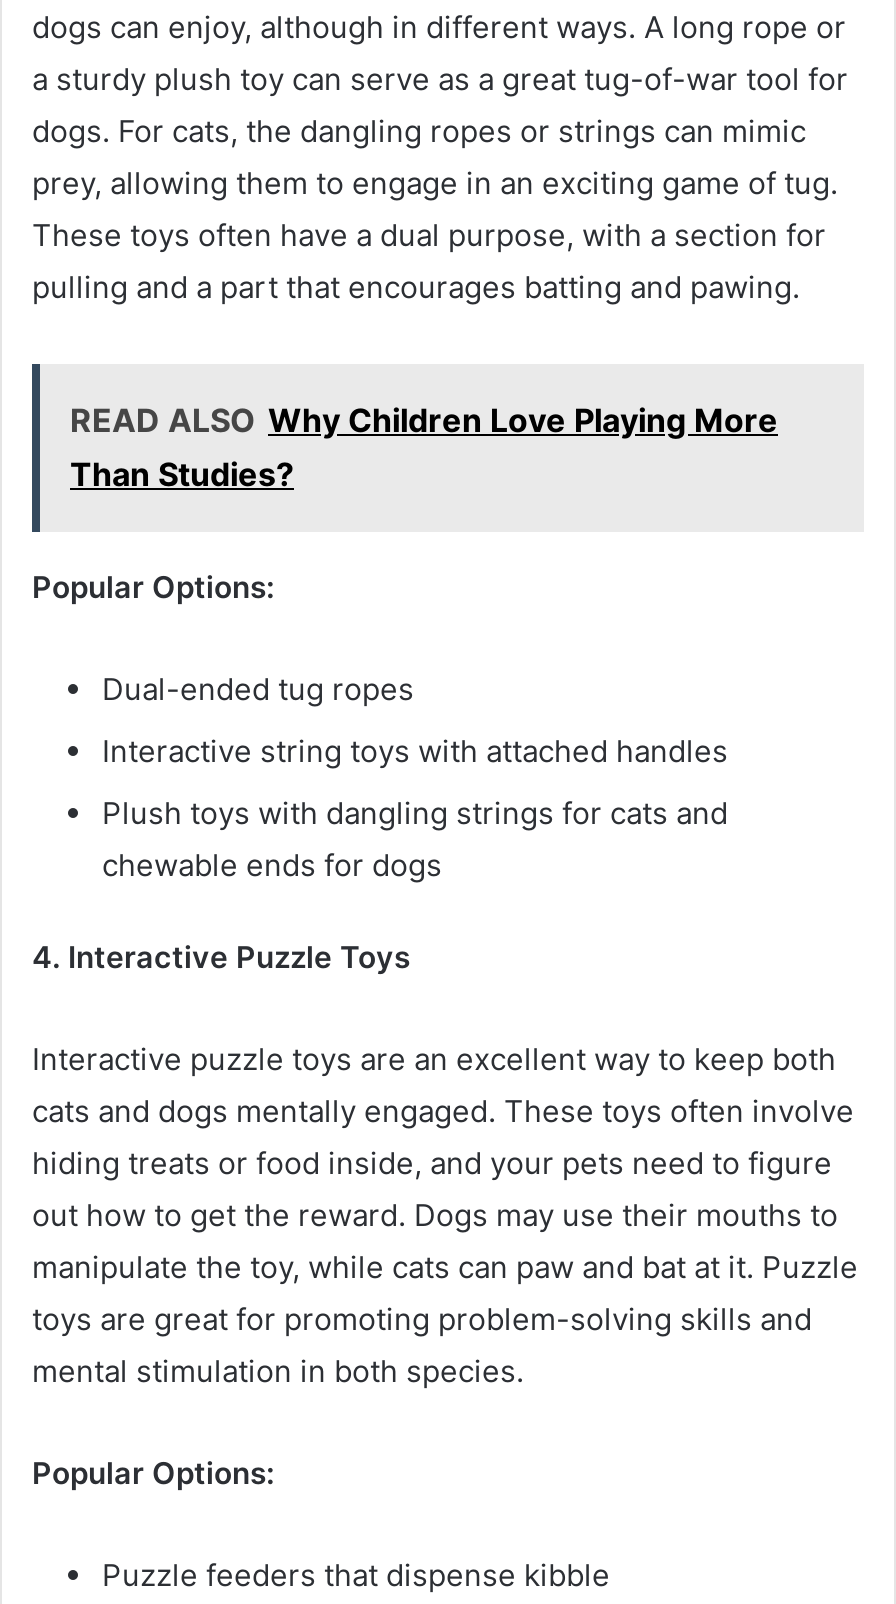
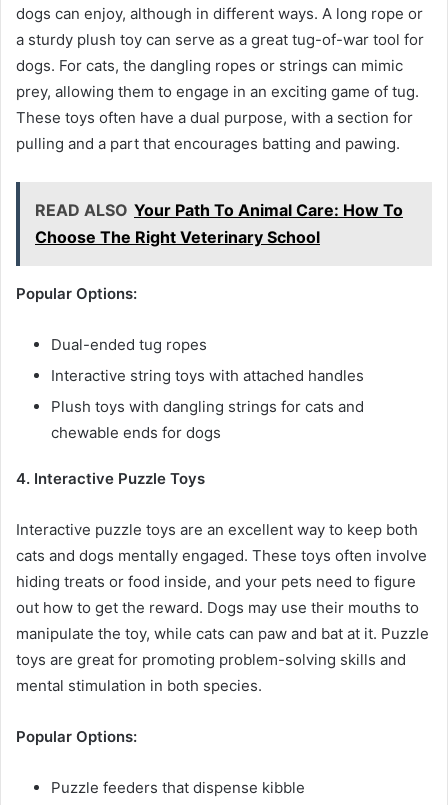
- READ ALSO Why Children Love Playing More
- Than Studies?
+ READ ALSO Your Path To Animal Care: How To
+ Choose The Right Veterinary School
